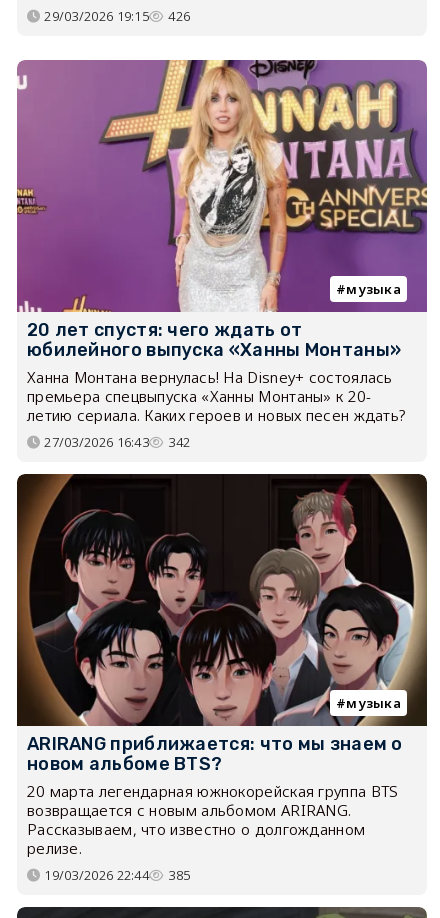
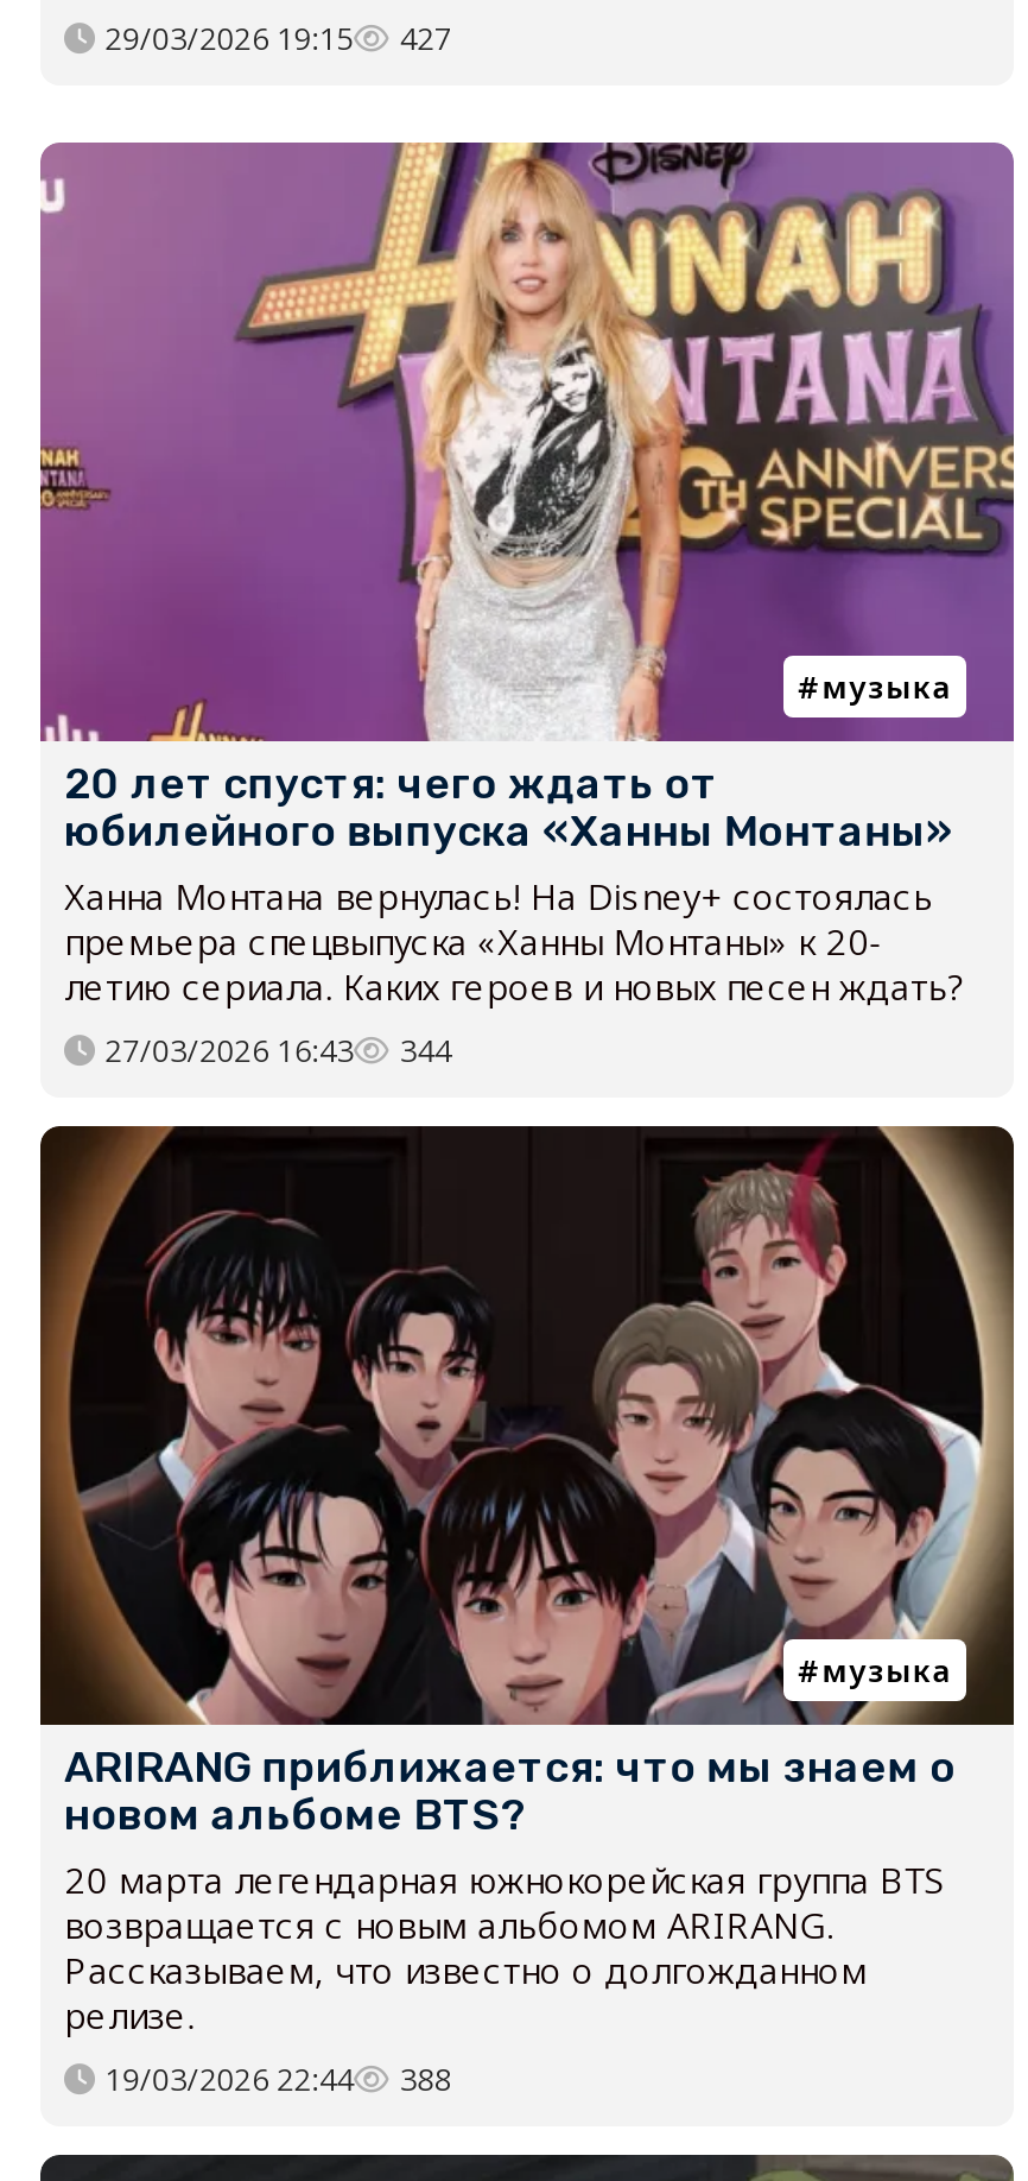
- 29/03/2026 19:15 426
+ 29/03/2026 19:15 427

- 27/03/2026 16:43 342
+ 27/03/2026 16:43 344

- 19/03/2026 22:44 385
+ 19/03/2026 22:44 388
